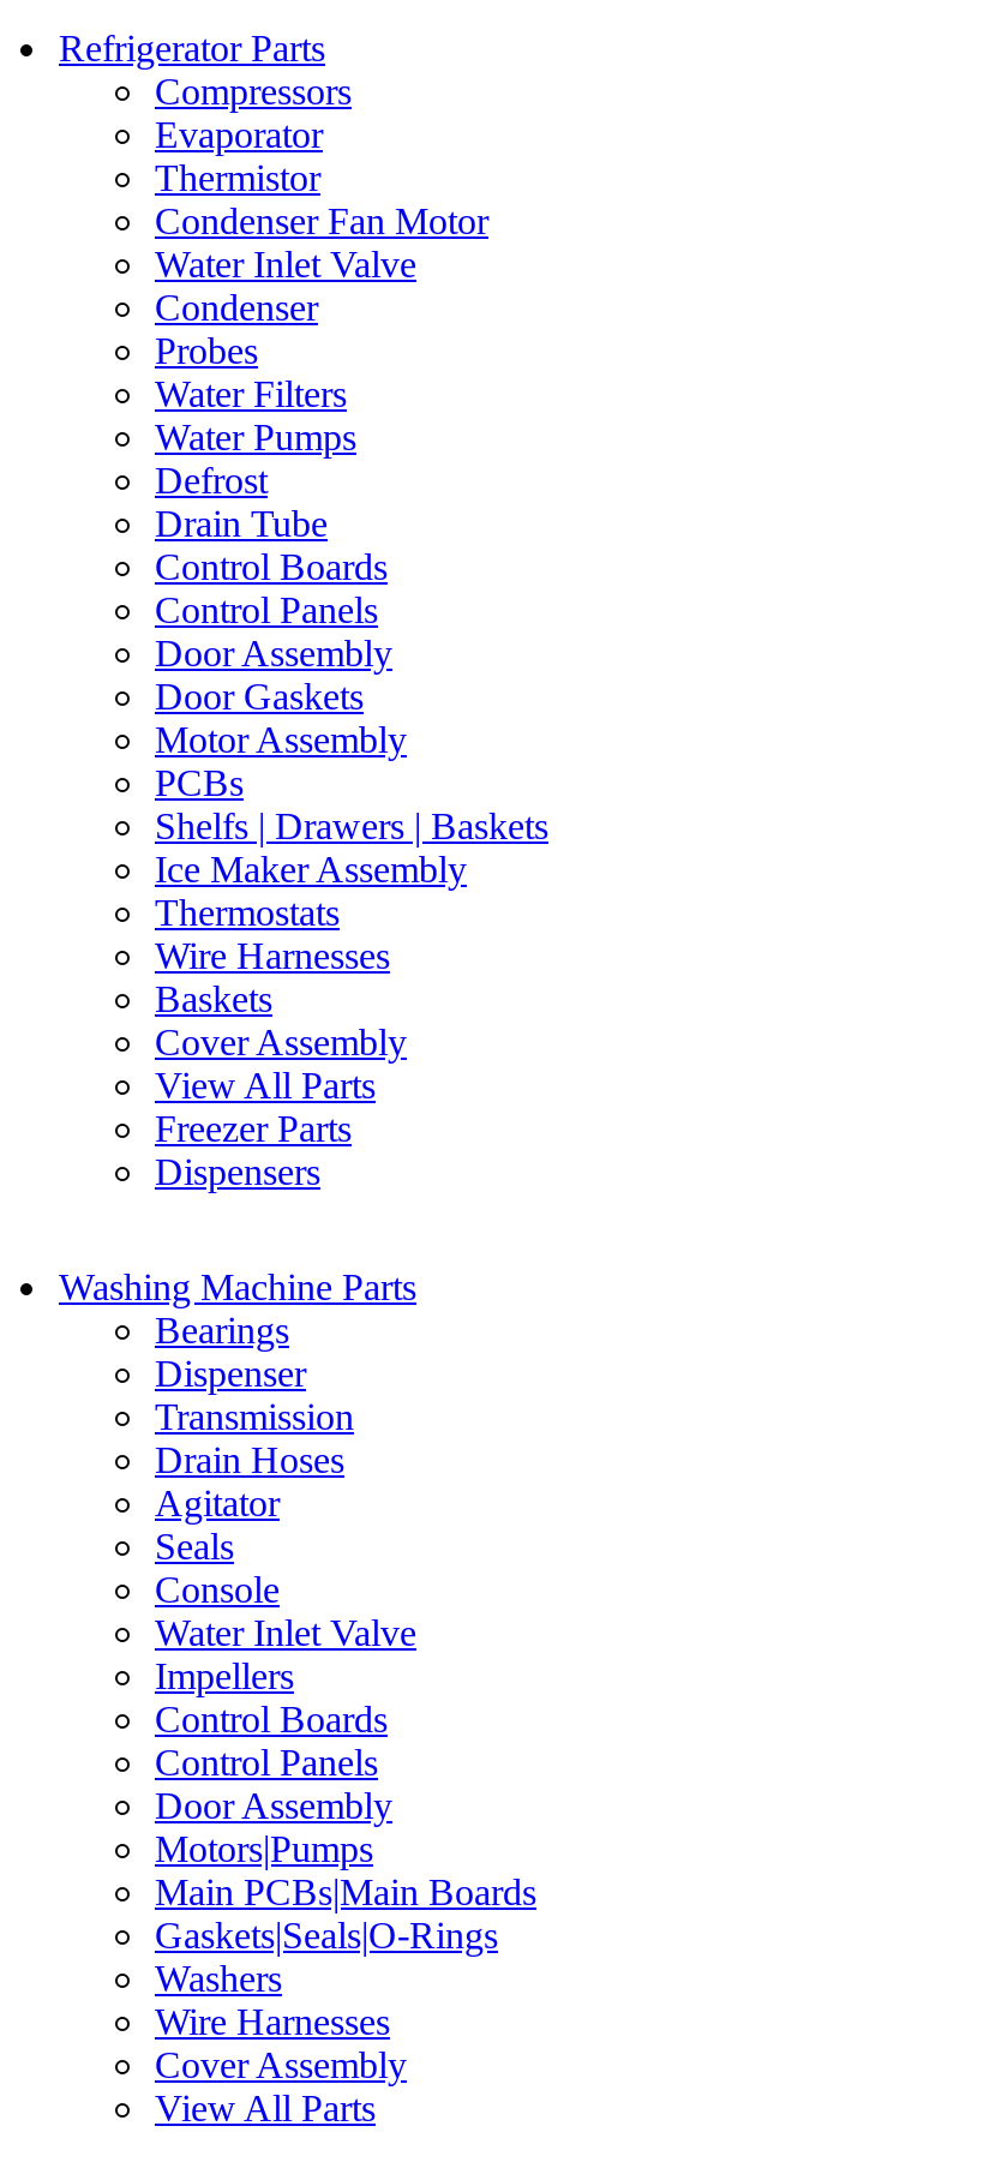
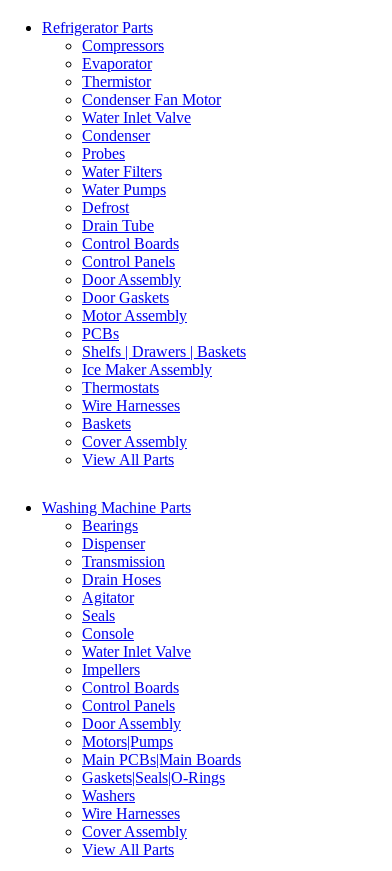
- Freezer Parts
- Dispensers
